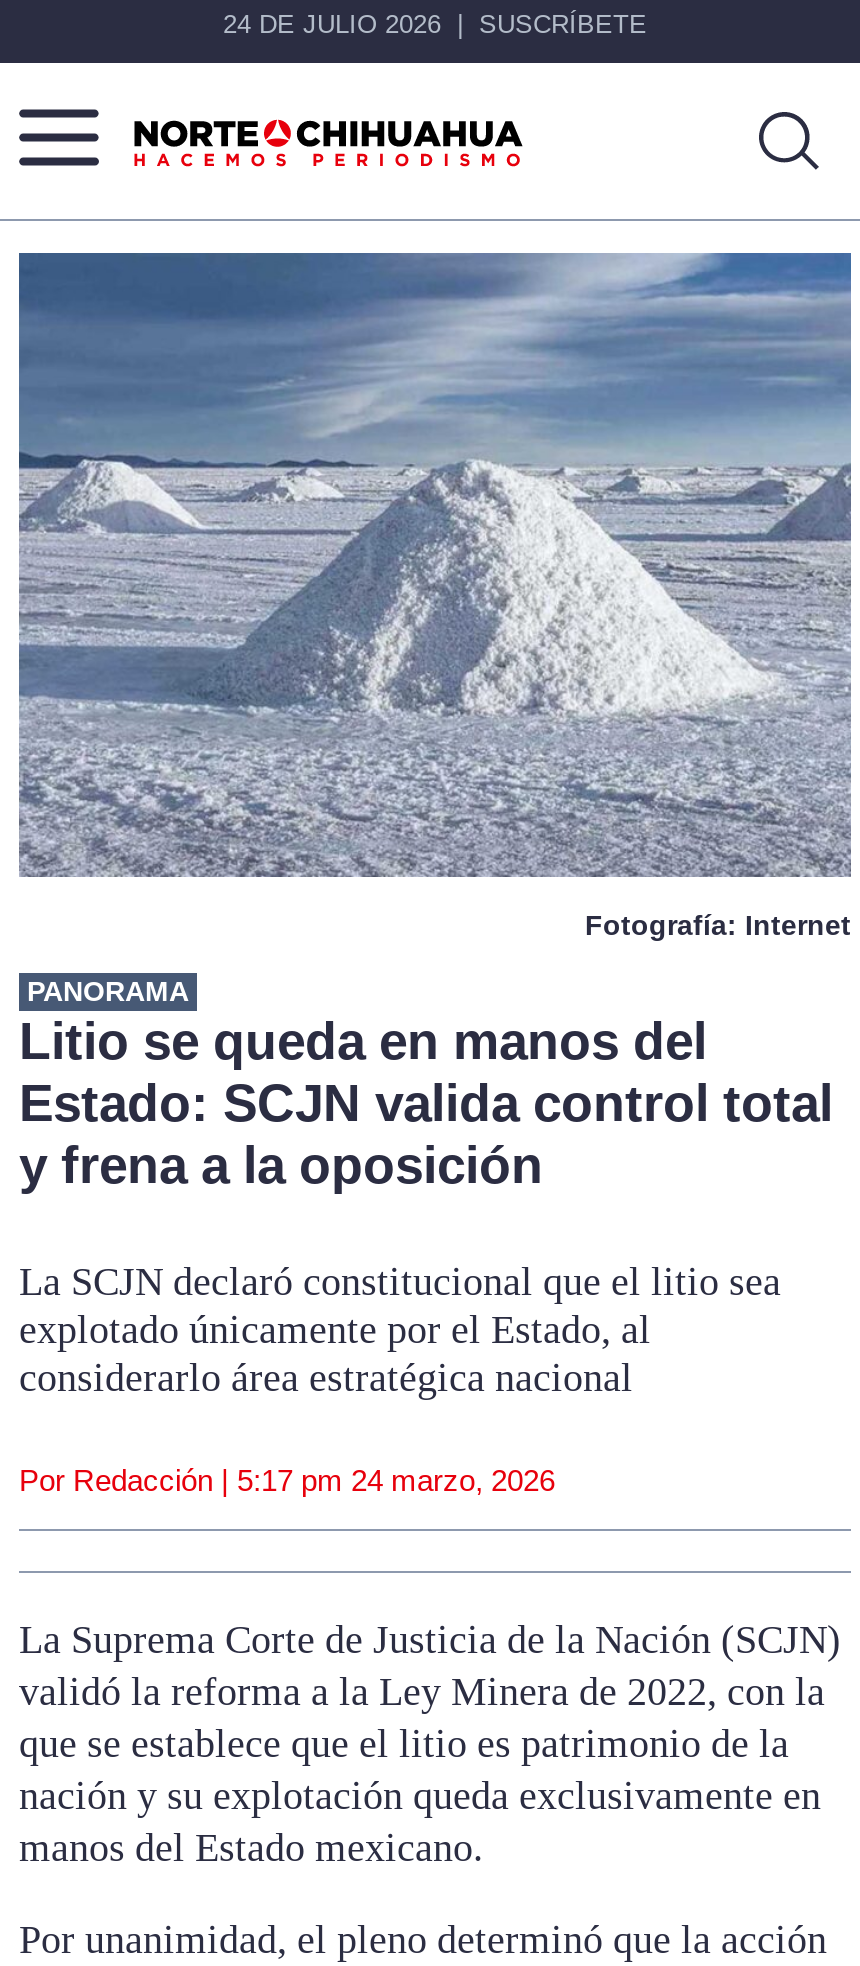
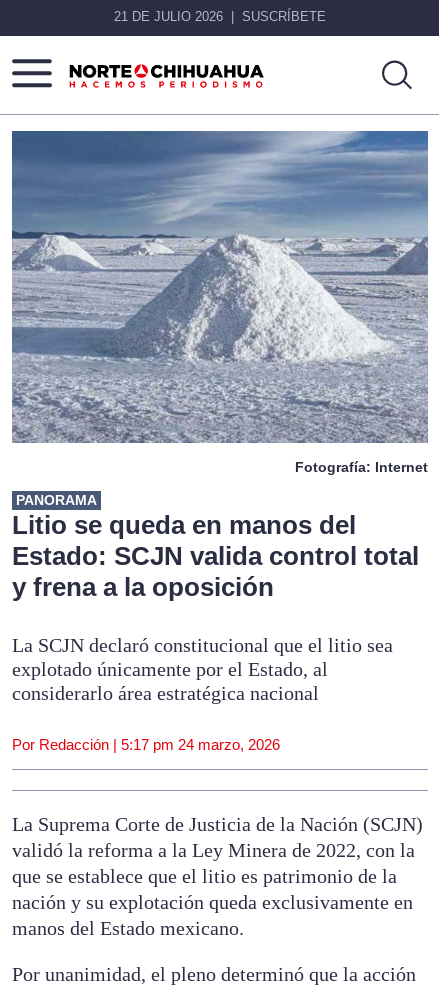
- 24 DE JULIO 2026 SUSCRÍBETE
+ 21 DE JULIO 2026 SUSCRÍBETE
